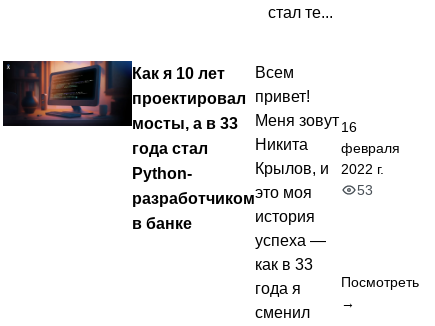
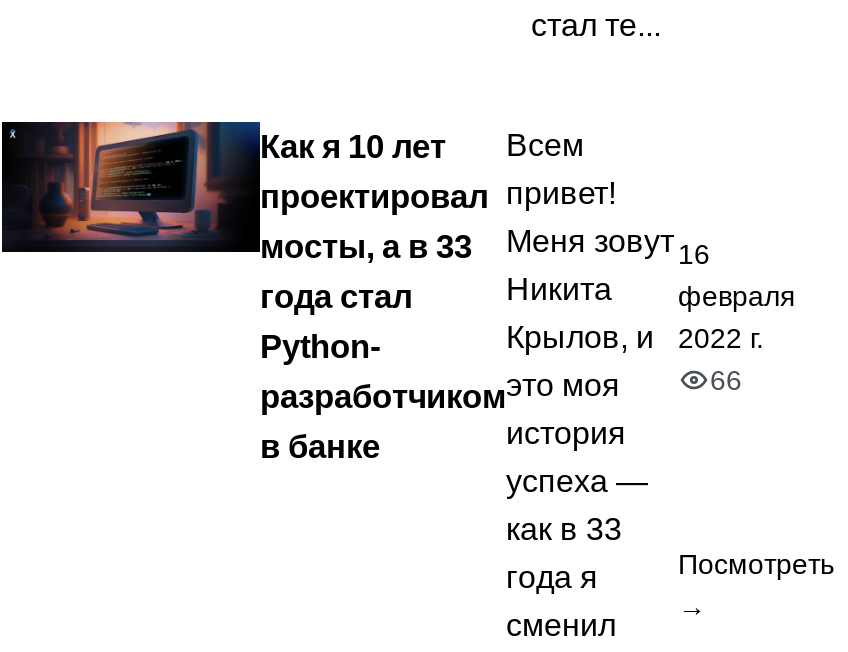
- 53
+ 66
